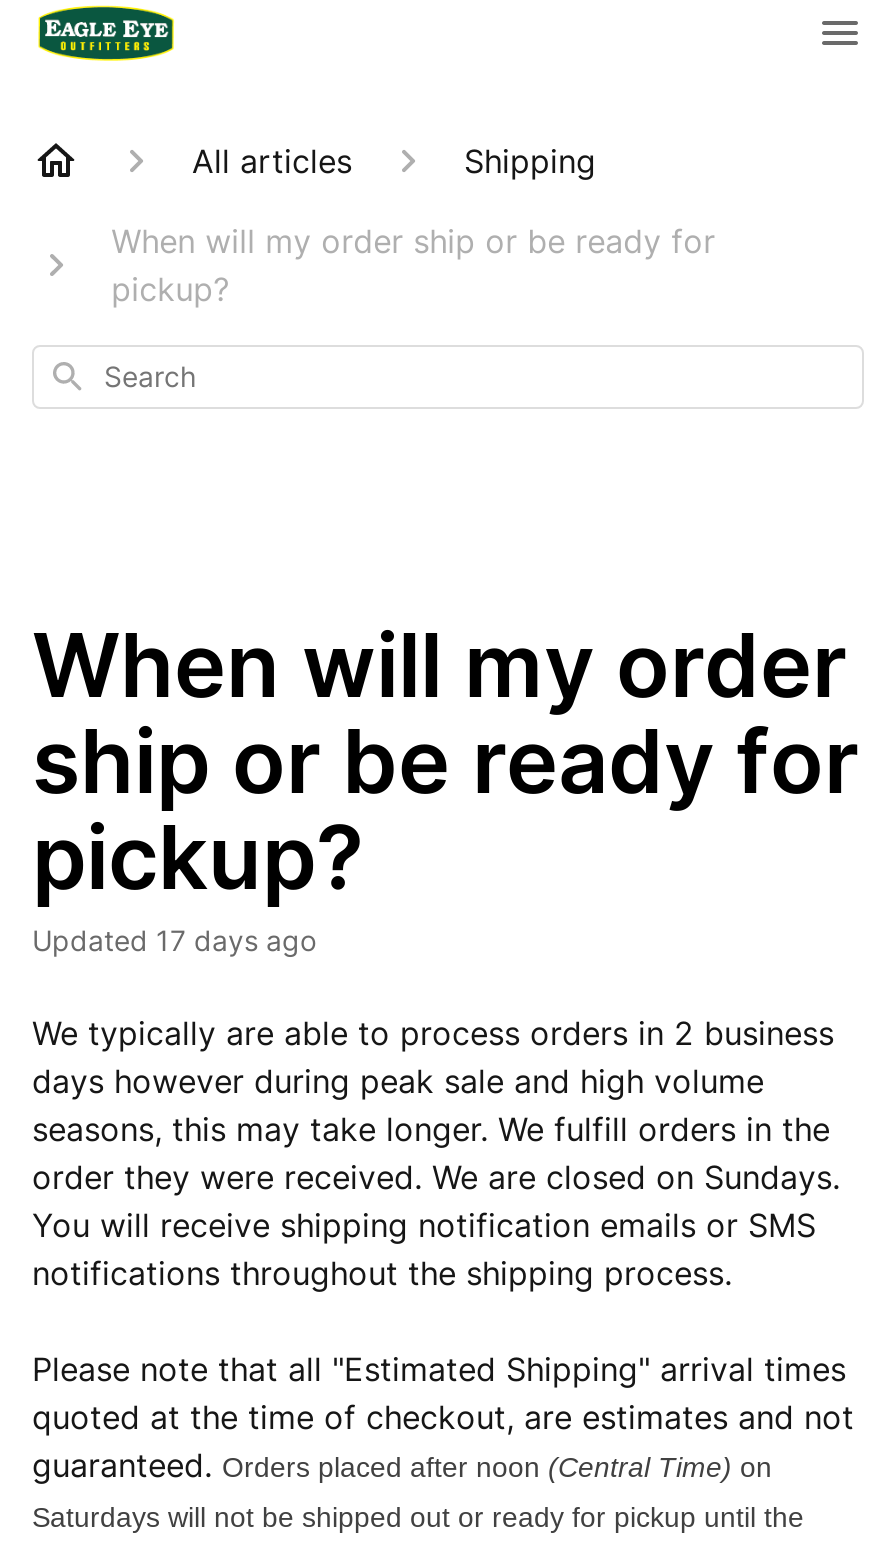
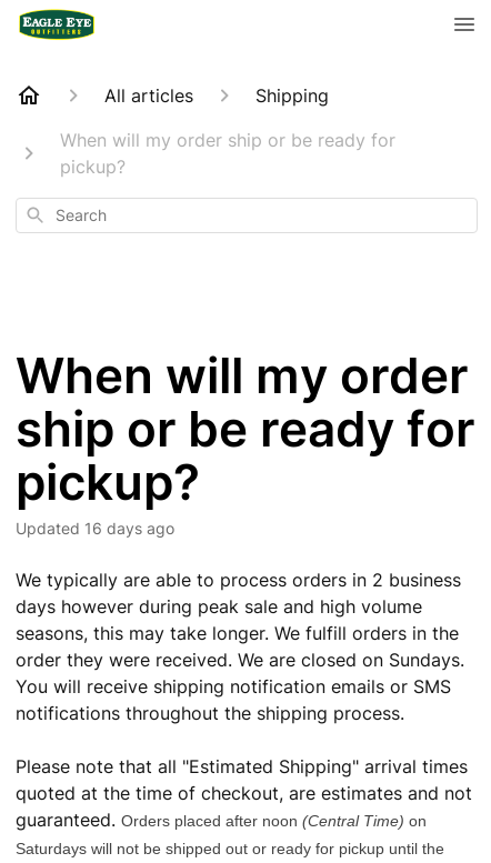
- Updated 17 days ago
+ Updated 16 days ago
